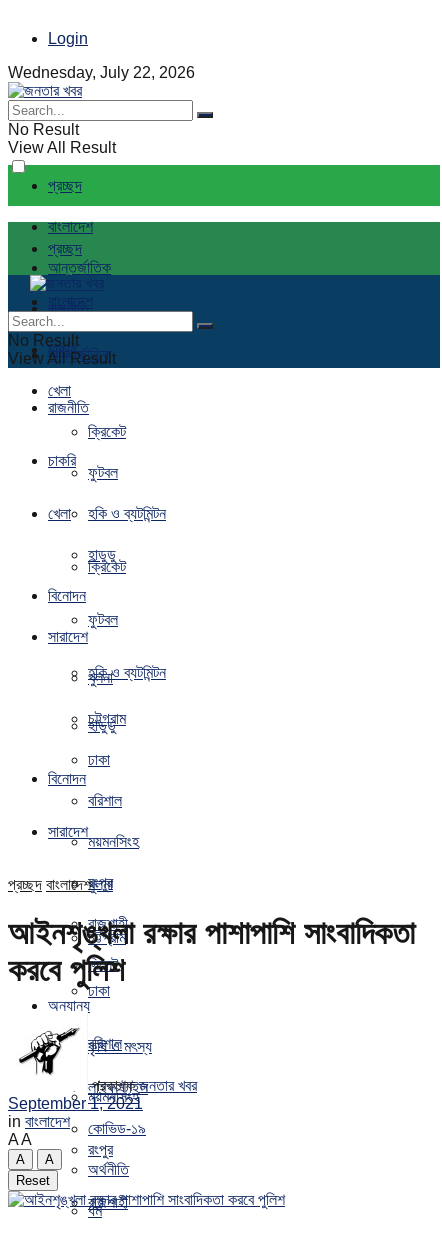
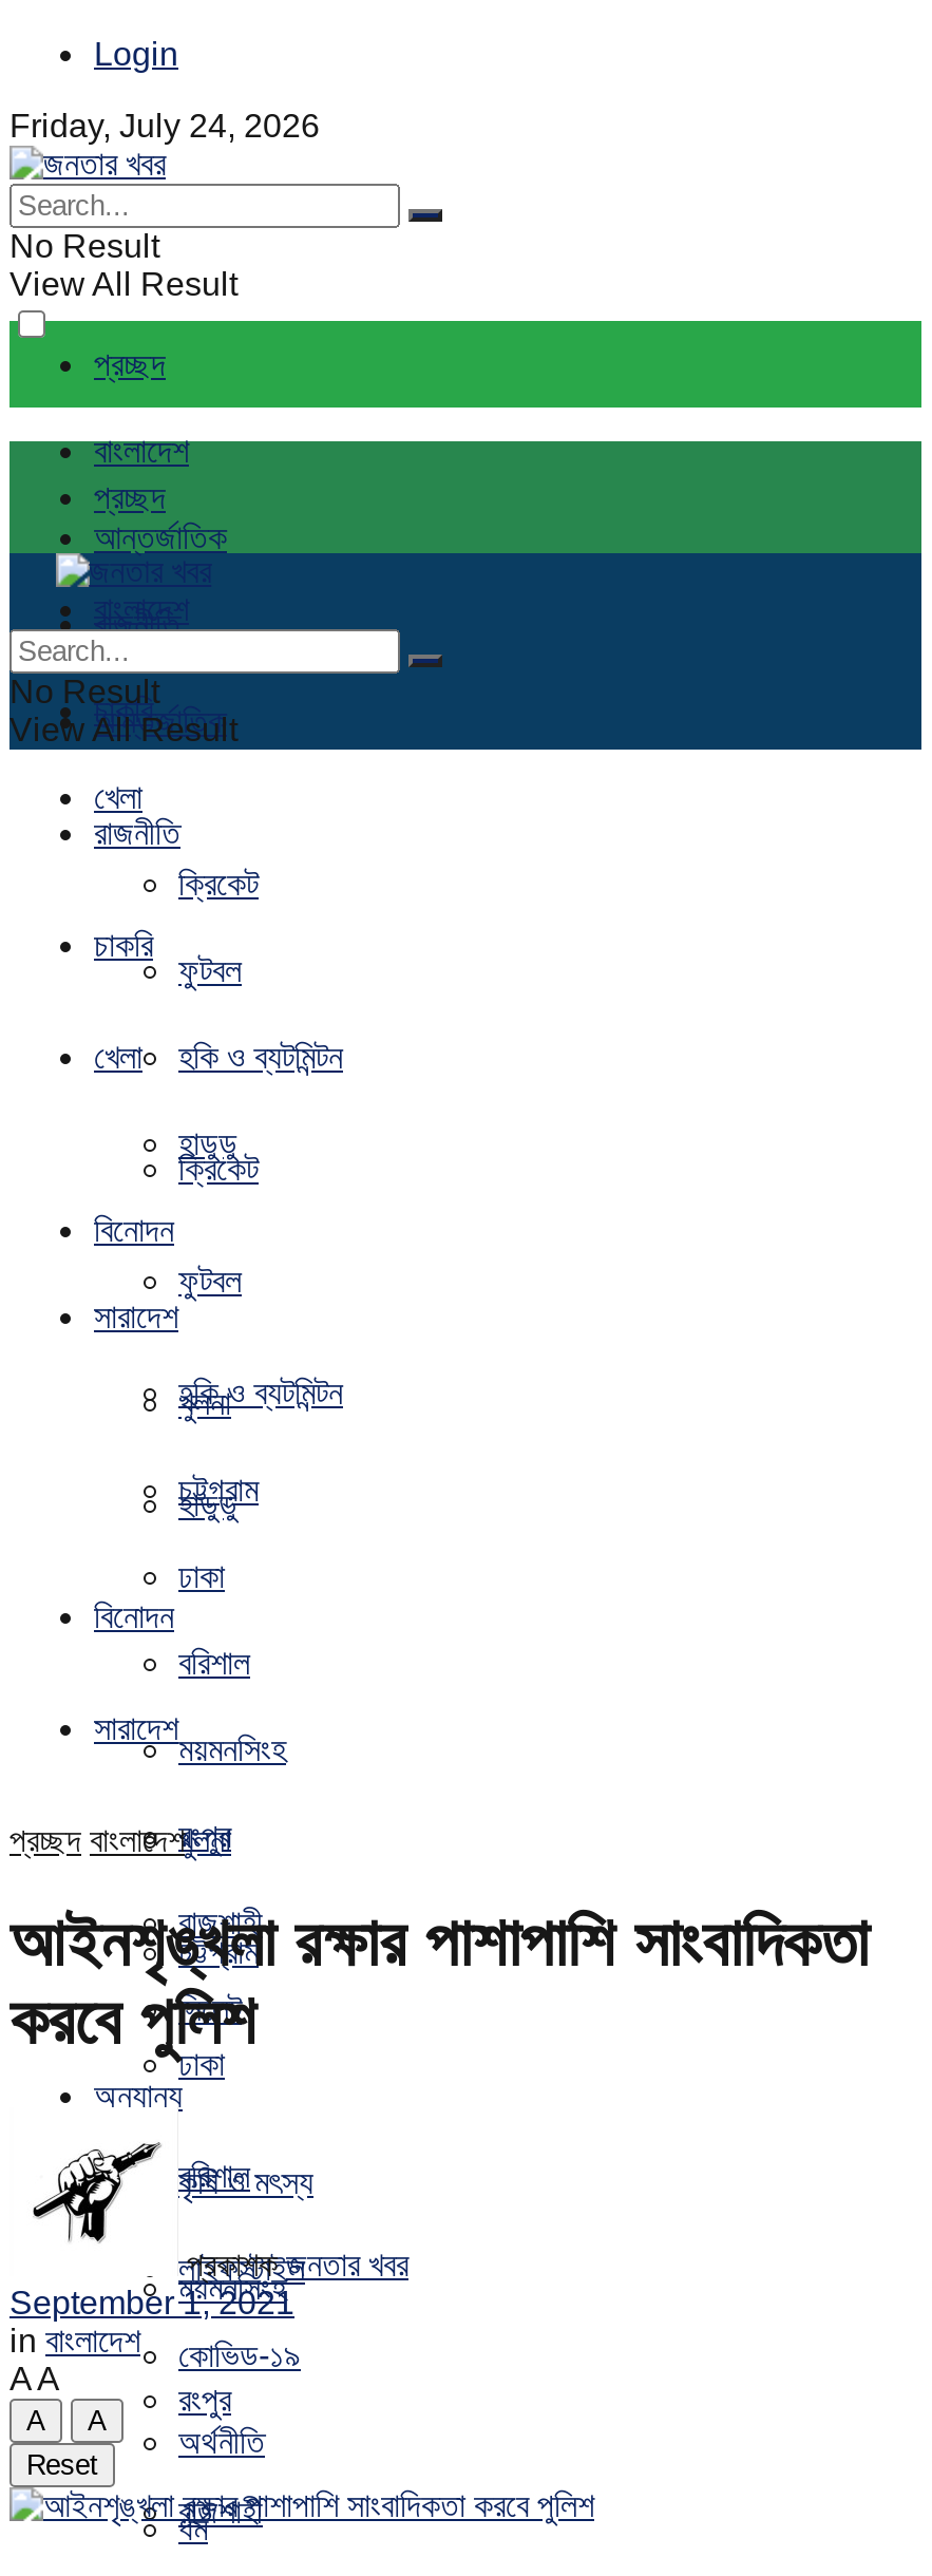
- Wednesday, July 22, 2026
+ Friday, July 24, 2026
